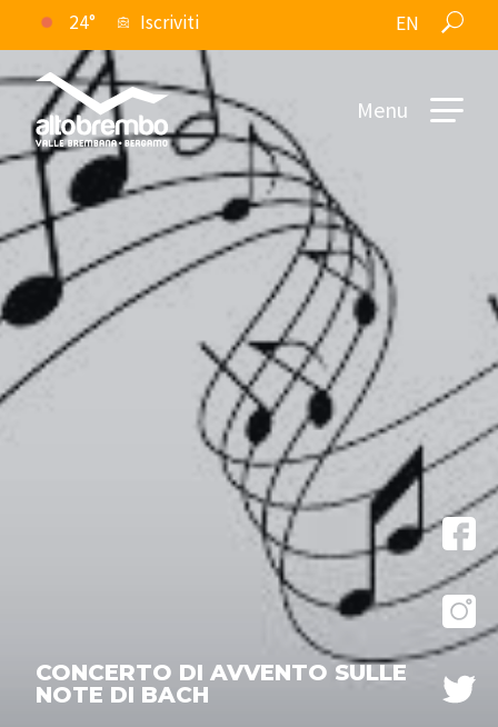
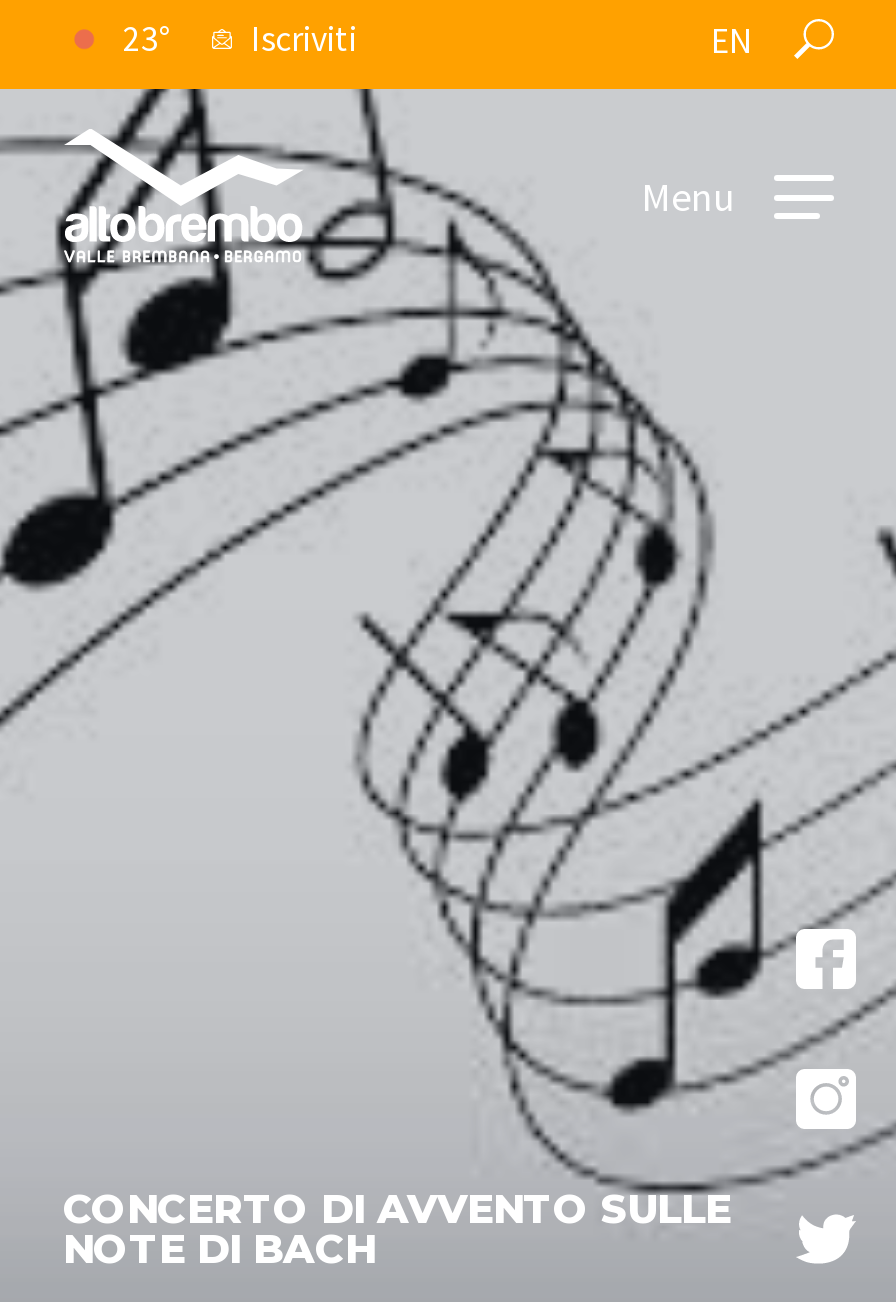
- 24° Iscriviti
+ 23° Iscriviti
